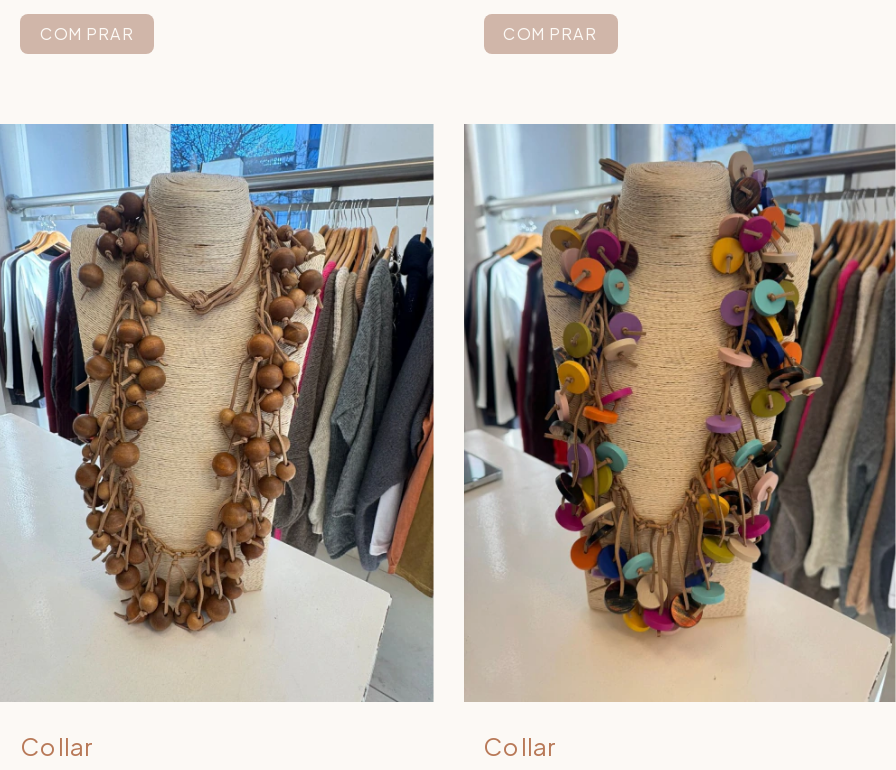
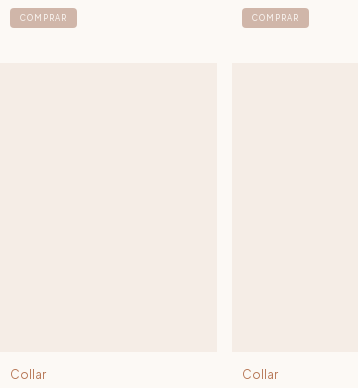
- [image]

- [image]
